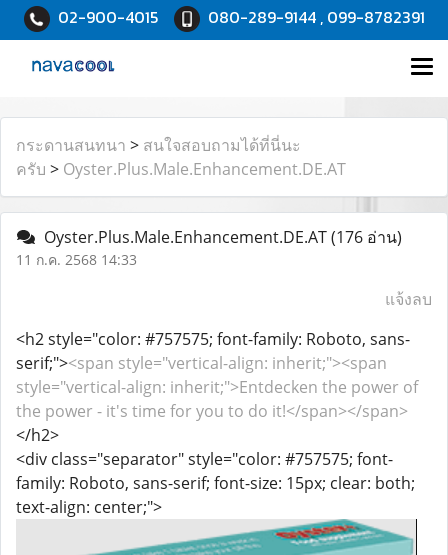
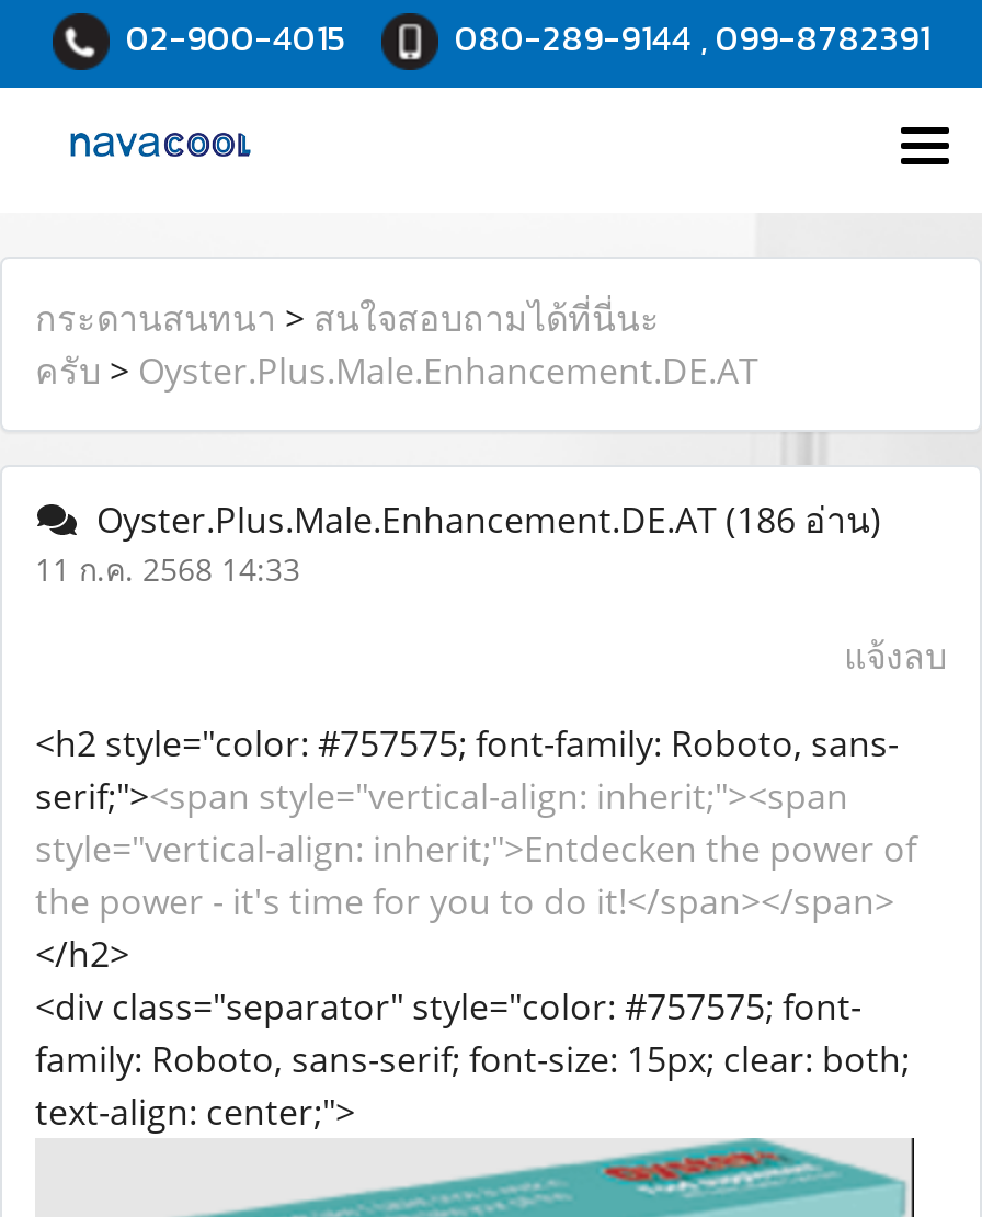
- Oyster.Plus.Male.Enhancement.DE.AT (176 อ่าน)
+ Oyster.Plus.Male.Enhancement.DE.AT (186 อ่าน)
